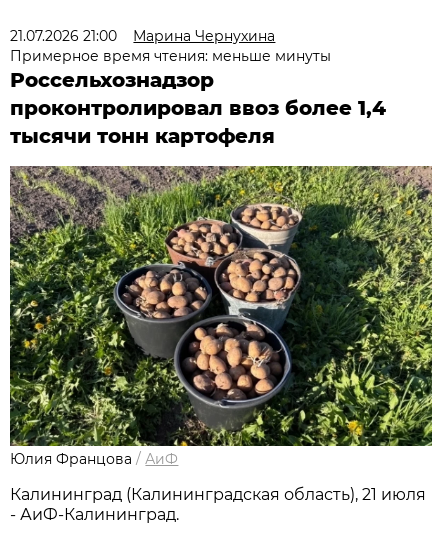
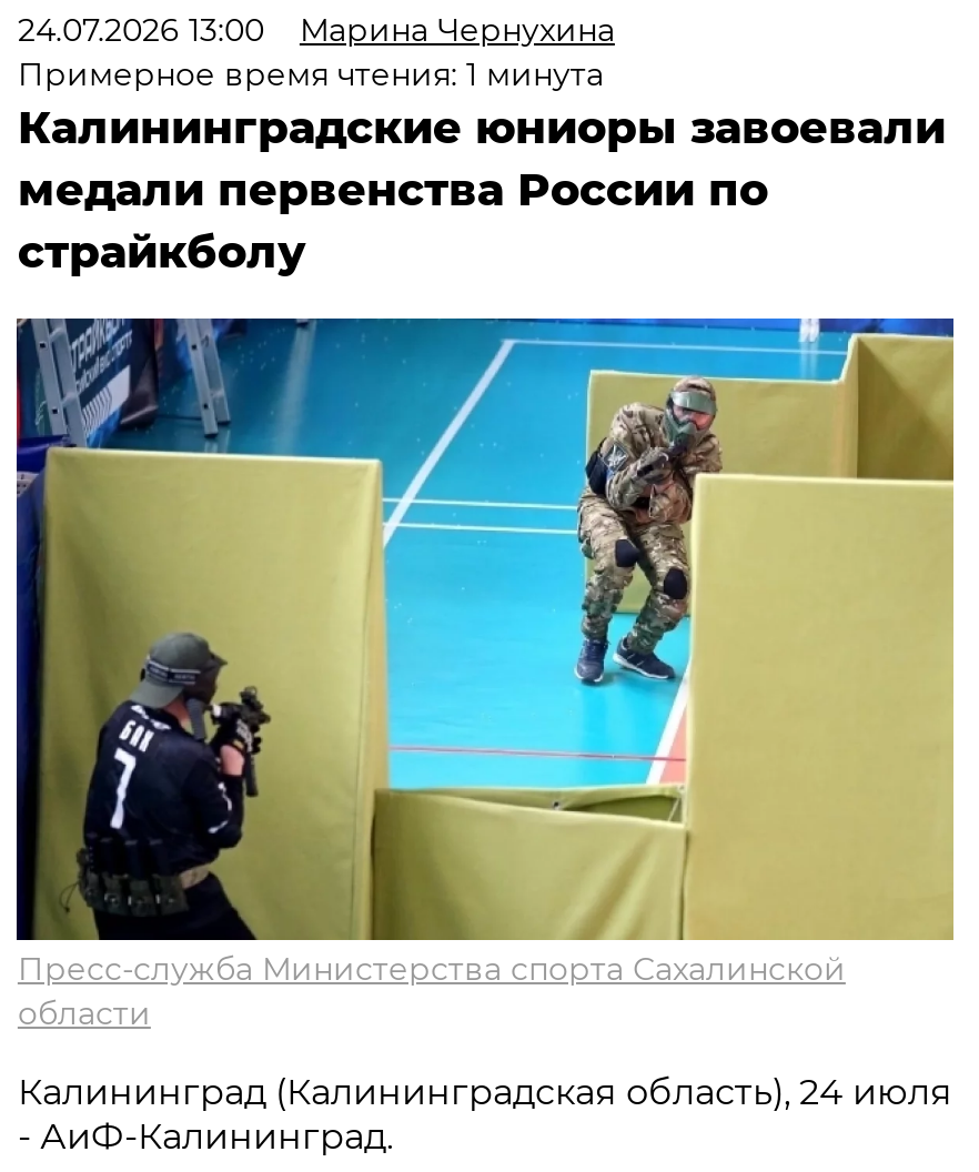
- 21.07.2026 21:00 Марина Чернухина
+ 24.07.2026 13:00 Марина Чернухина

- Примерное время чтения: меньше минуты
- Россельхознадзор
- проконтролировал ввоз более 1,4
- тысячи тонн картофеля
+ Примерное время чтения: 1 минута
+ Калининградские юниоры завоевали
+ медали первенства России по
+ страйкболу

- [image]
- Юлия Францова / АиФ
+ [image]
+ Пресс-служба Министерства спорта Сахалинской
+ области

- Калининград (Калининградская область), 21 июля
+ Калининград (Калининградская область), 24 июля
